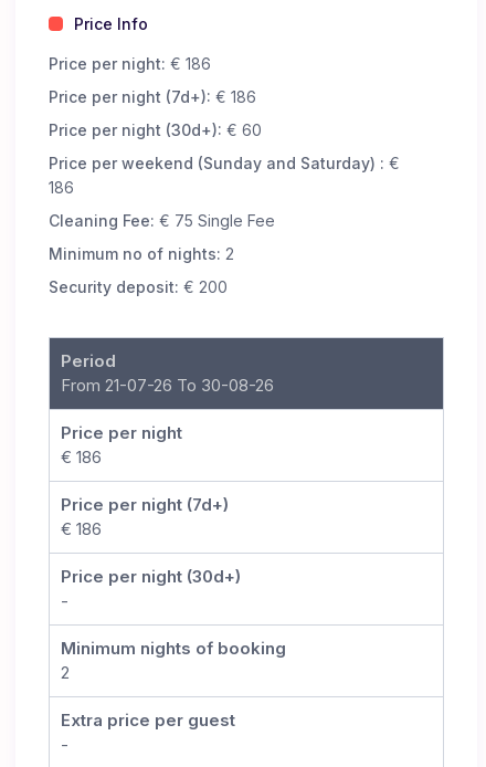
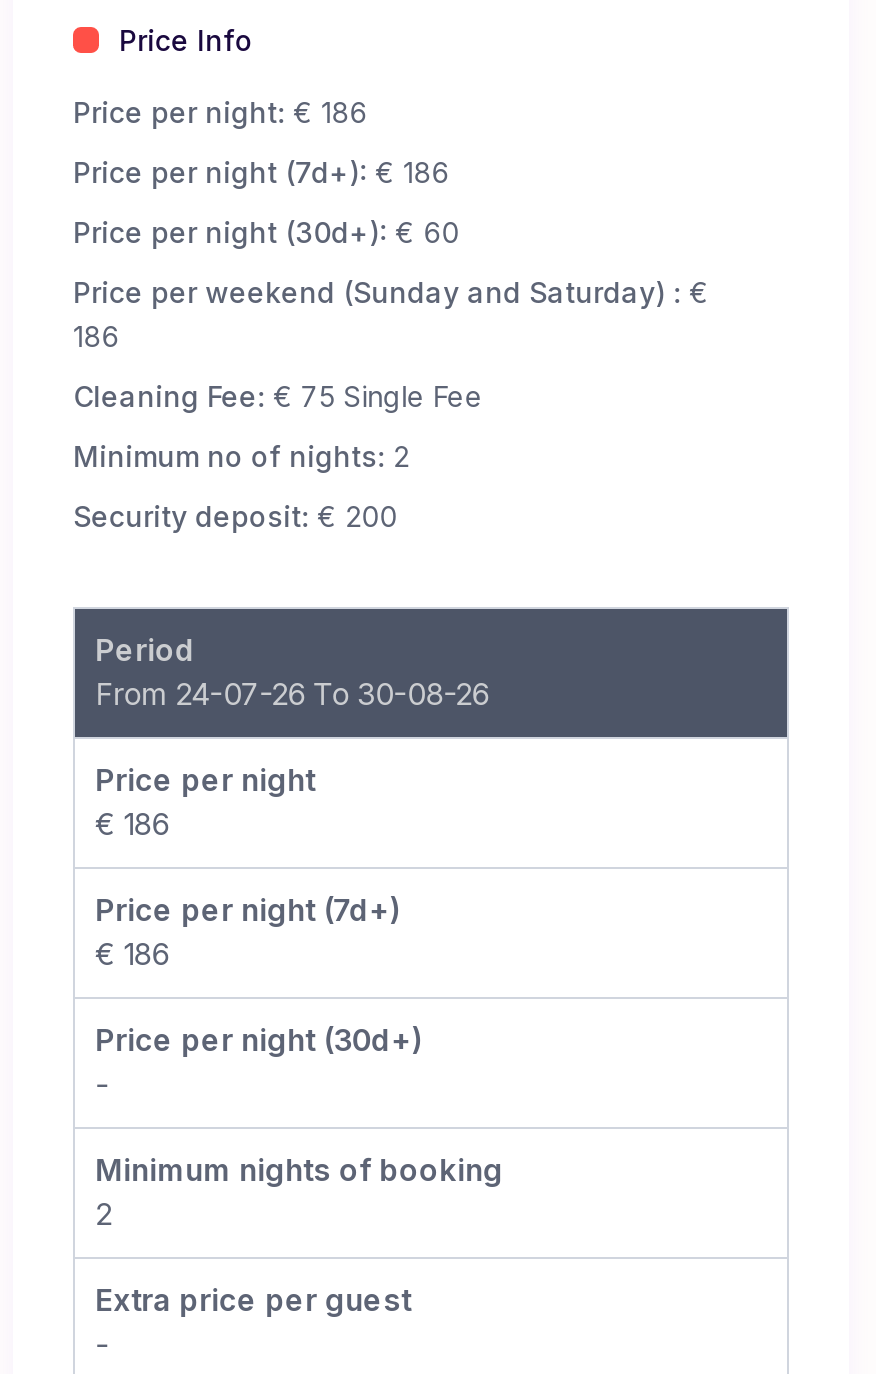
- From 21-07-26 To 30-08-26
+ From 24-07-26 To 30-08-26
